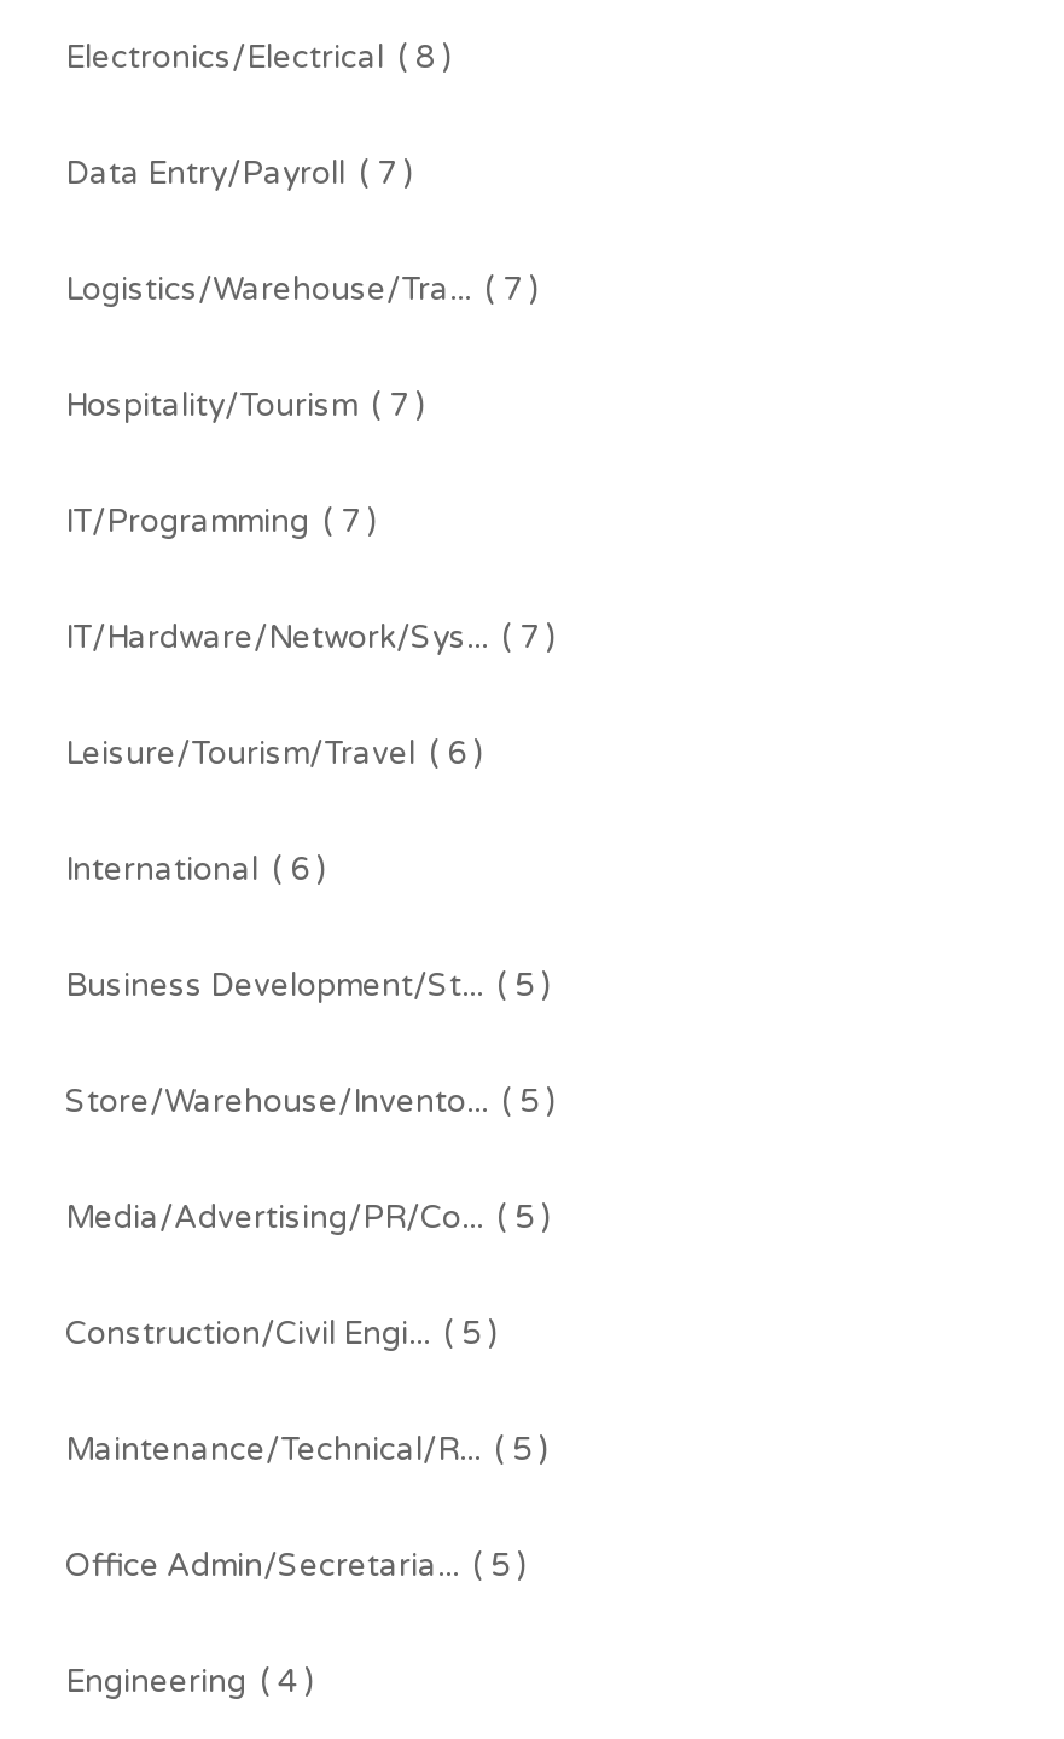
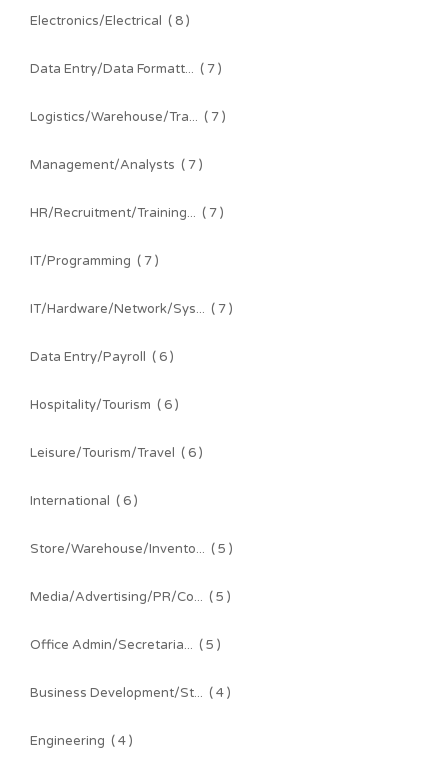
- Data Entry/Payroll ( 7 )
+ Data Entry/Data Formatt... ( 7 )

- Hospitality/Tourism ( 7 )
+ Management/Analysts ( 7 )
+ HR/Recruitment/Training... ( 7 )

+ Data Entry/Payroll ( 6 )
+ Hospitality/Tourism ( 6 )

moved down: Leisure/Tourism/Travel ( 6 ) | International ( 6 )

- Business Development/St... ( 5 )

moved down: Store/Warehouse/Invento... ( 5 ) | Media/Advertising/PR/Co... ( 5 )

- Construction/Civil Engi... ( 5 )
- Maintenance/Technical/R... ( 5 )

+ Business Development/St... ( 4 )
